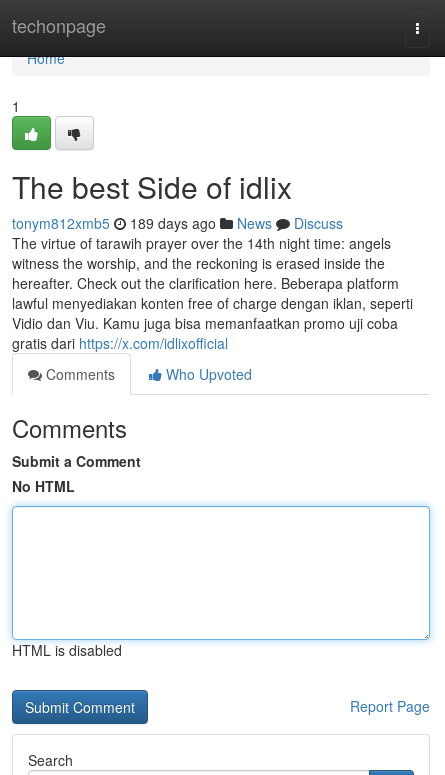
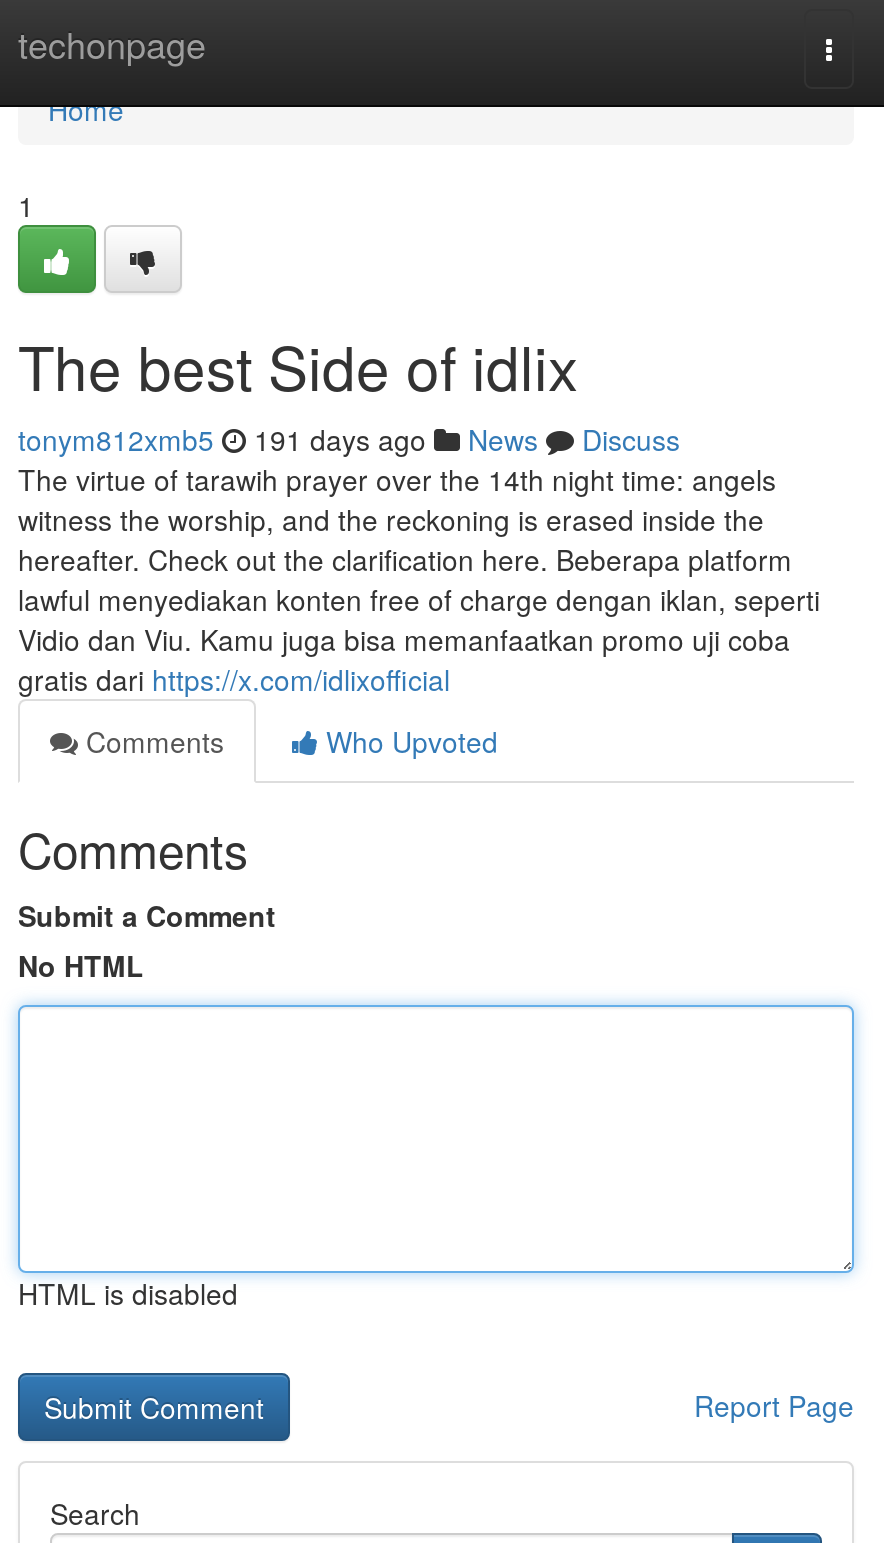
- tonym812xmb5 189 days ago News Discuss
+ tonym812xmb5 191 days ago News Discuss
